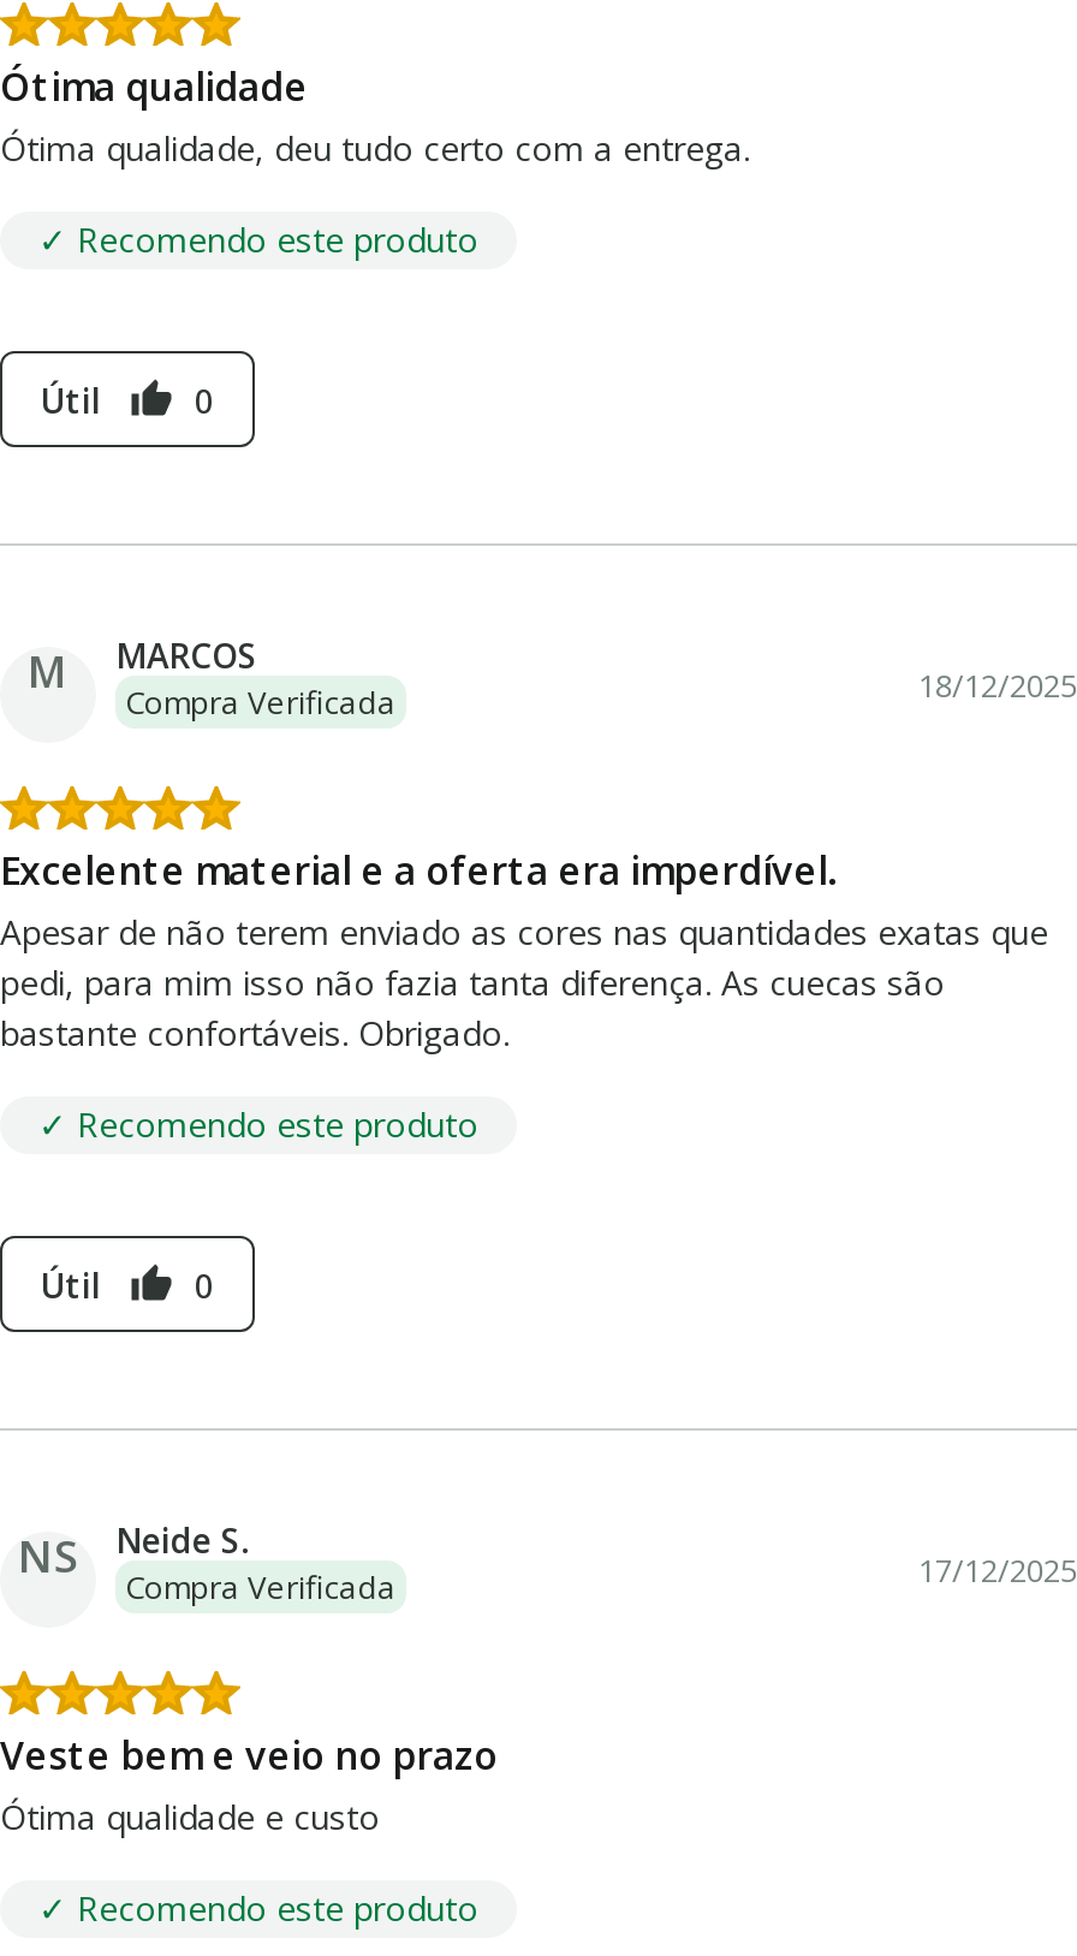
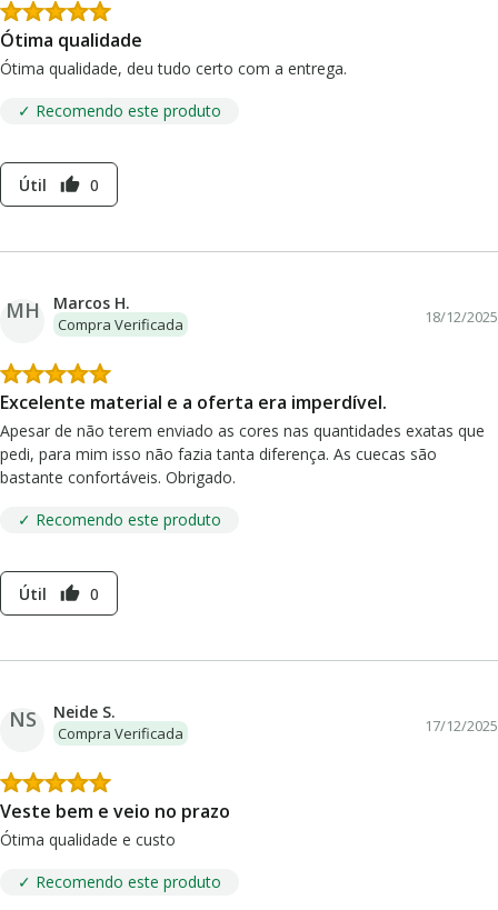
- M
- MARCOS
+ MH
+ Marcos H.
